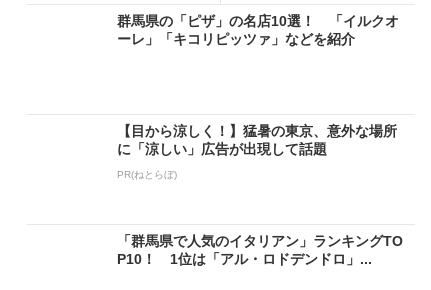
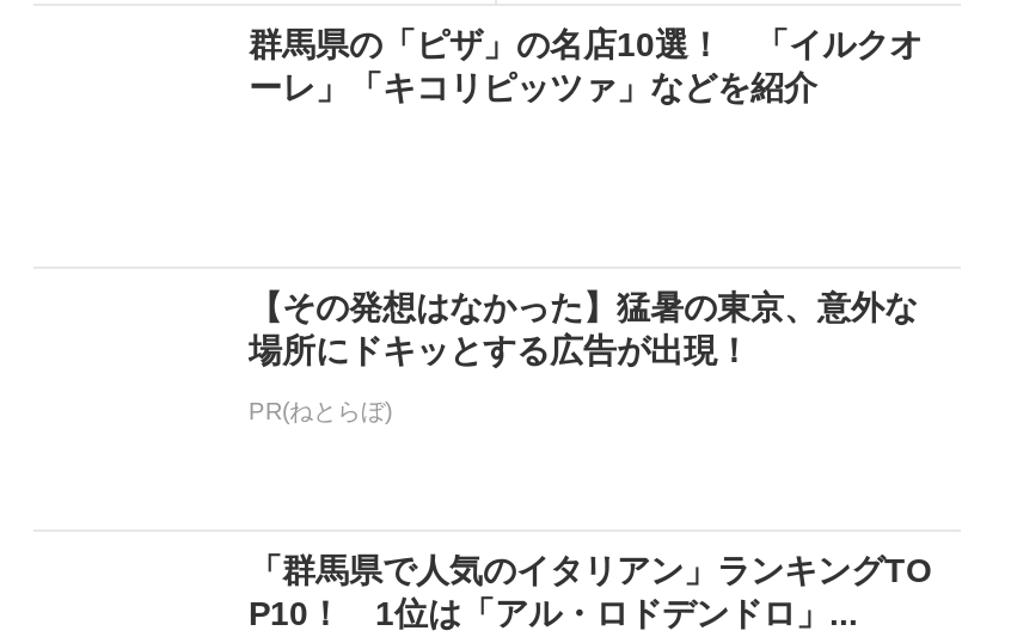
- 【目から涼しく！】猛暑の東京、意外な場所
- に「涼しい」広告が出現して話題
+ 【その発想はなかった】猛暑の東京、意外な
+ 場所にドキッとする広告が出現！
